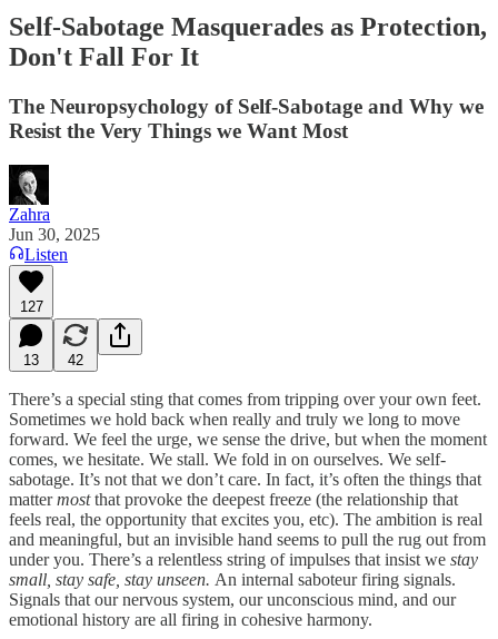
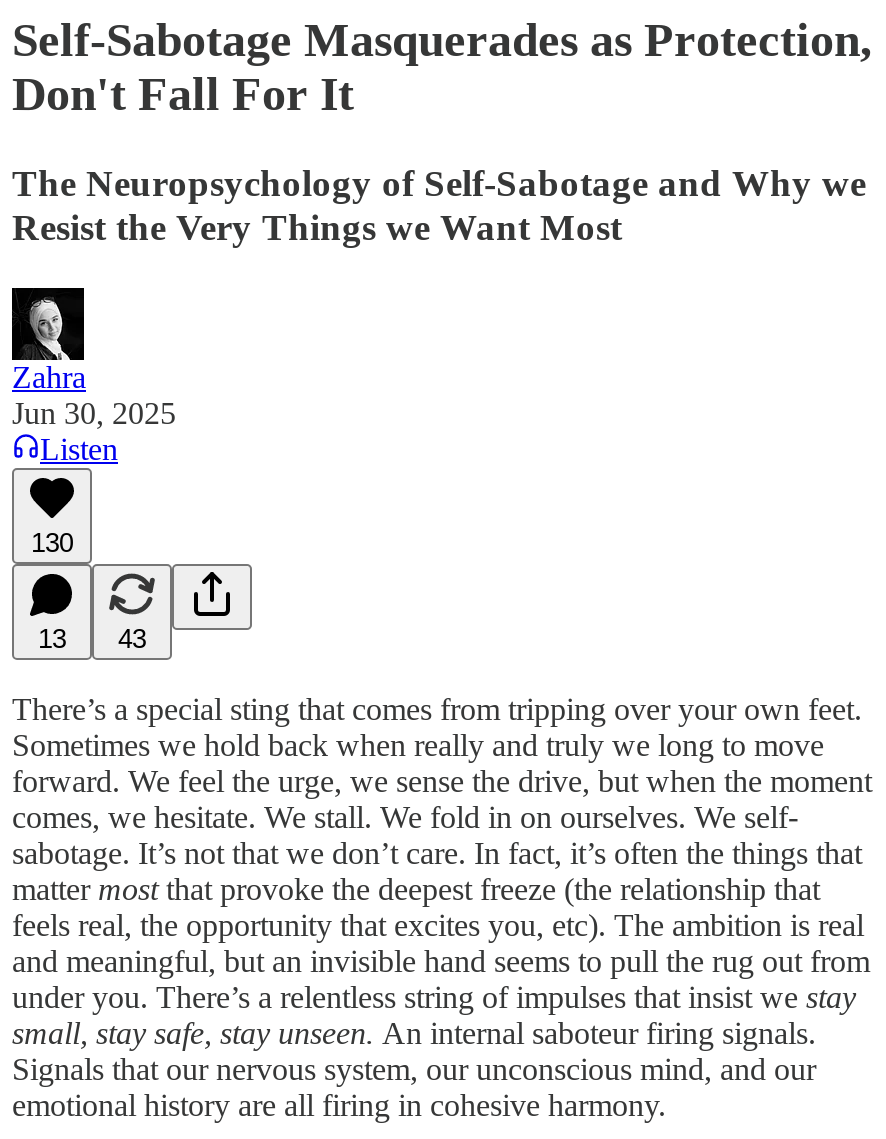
- 127
+ 130

- 13 42
+ 13 43
